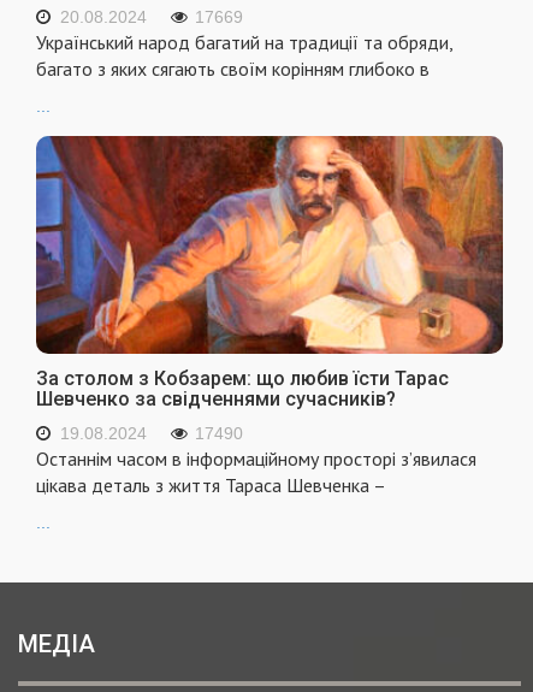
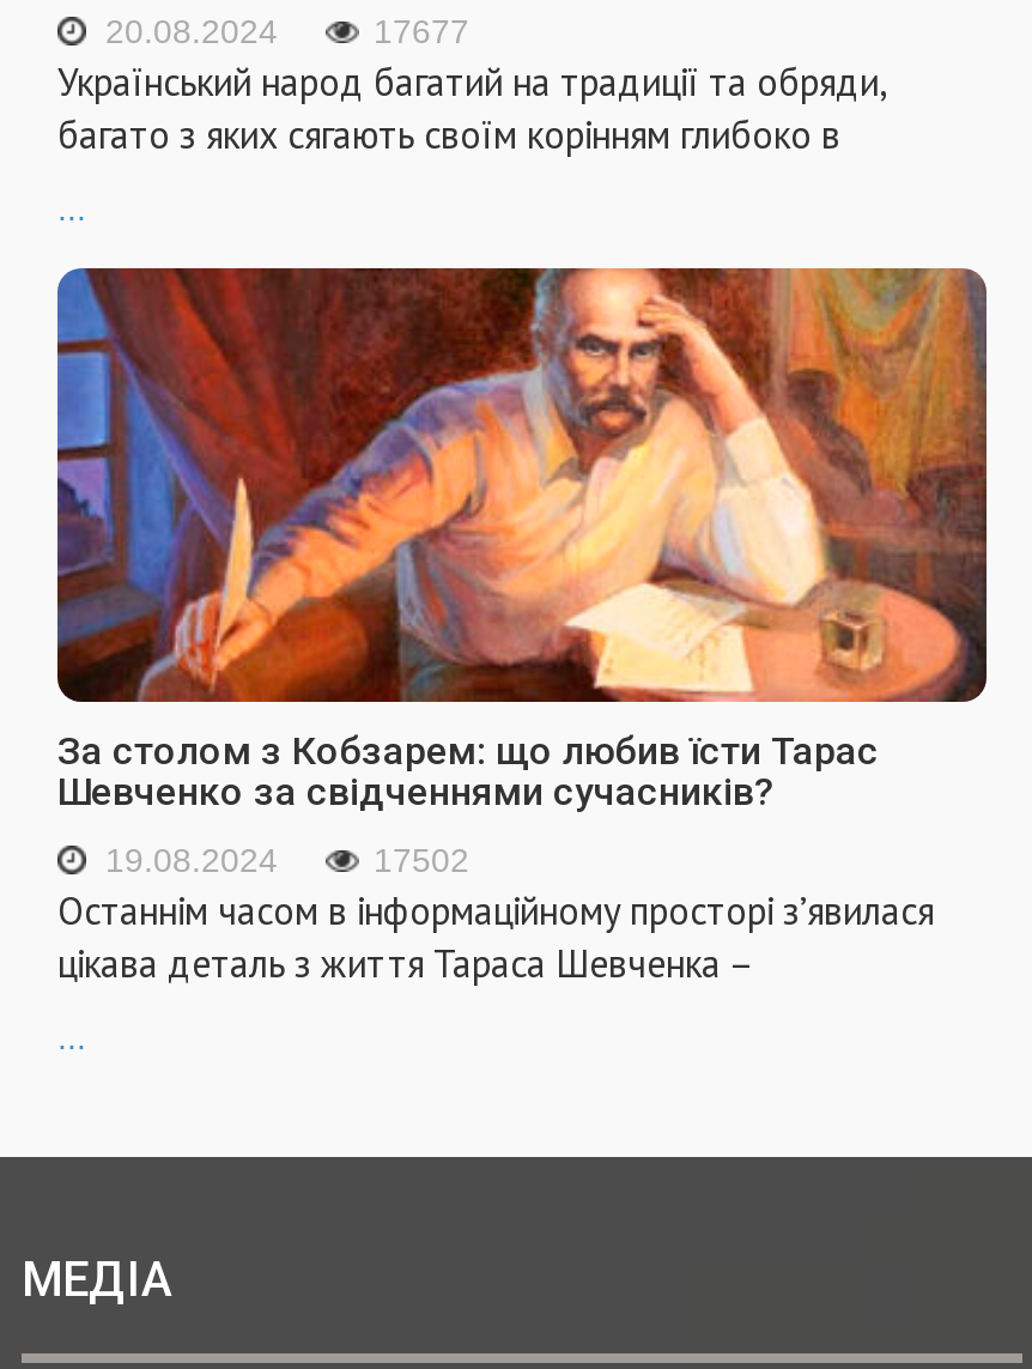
- 17669
+ 17677

- 17490
+ 17502
